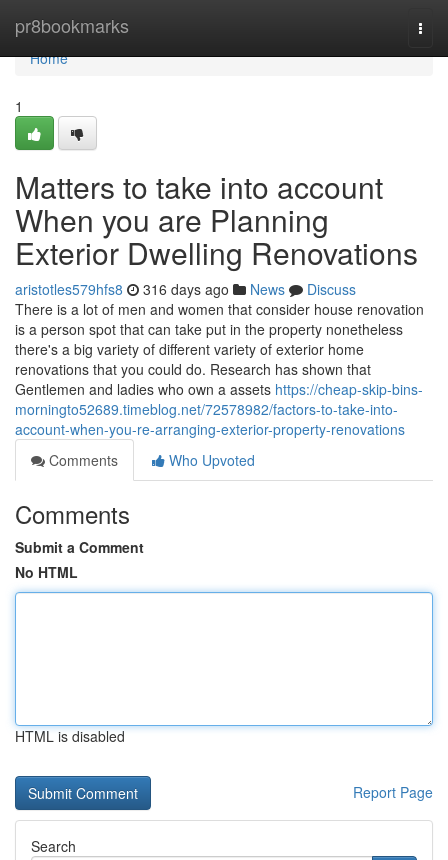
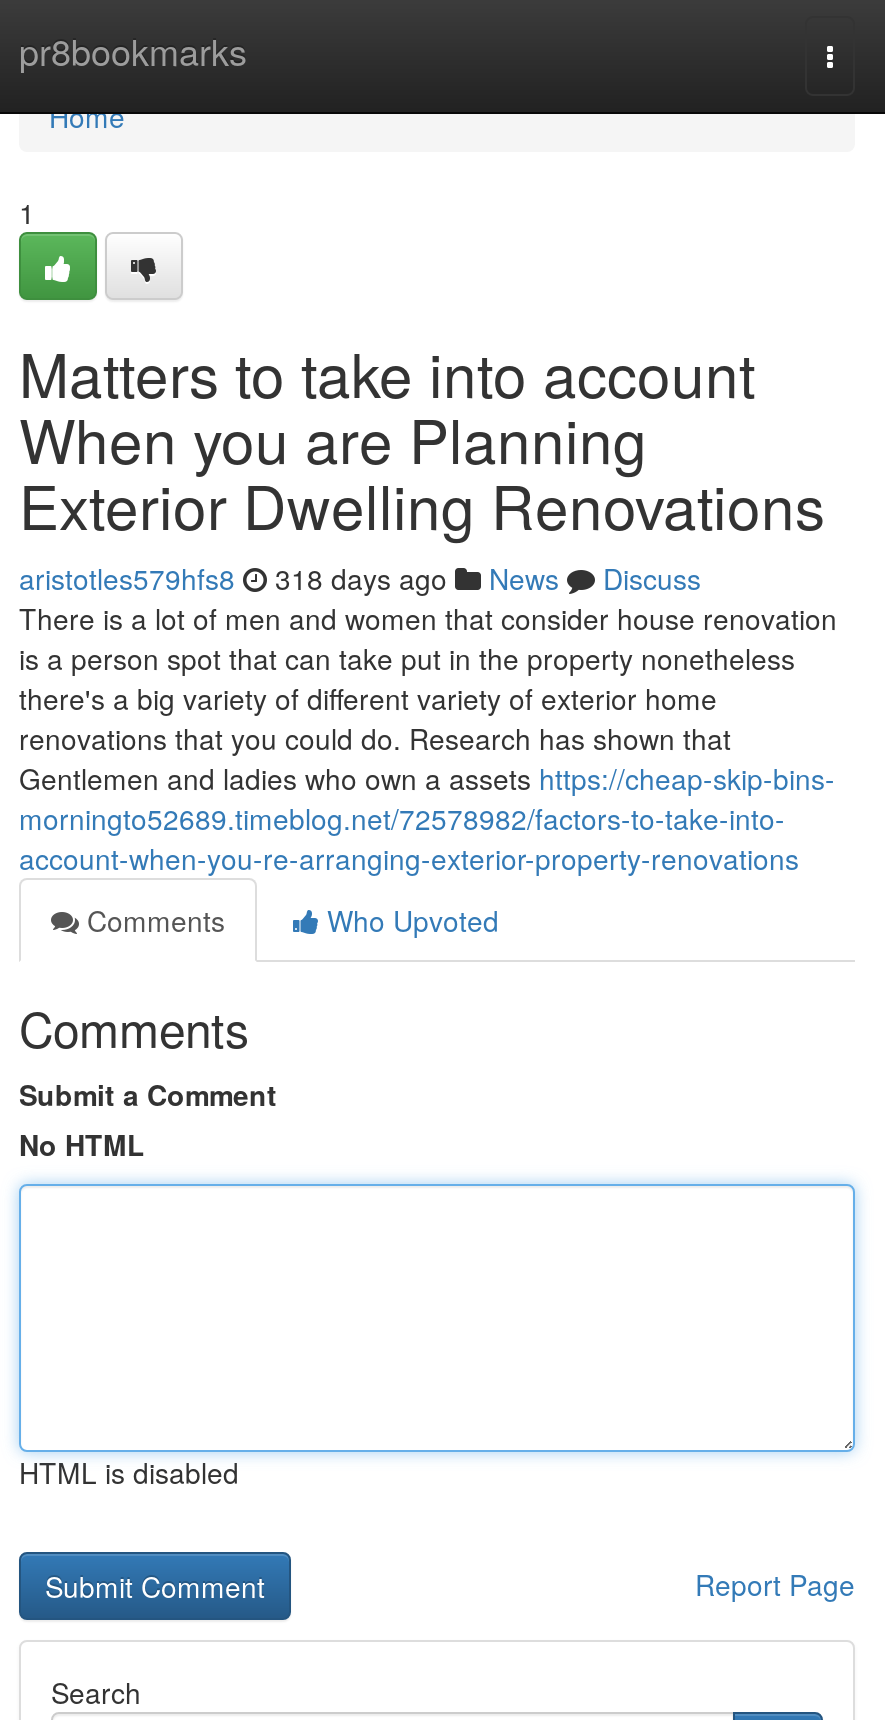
- aristotles579hfs8 316 days ago News Discuss
+ aristotles579hfs8 318 days ago News Discuss
